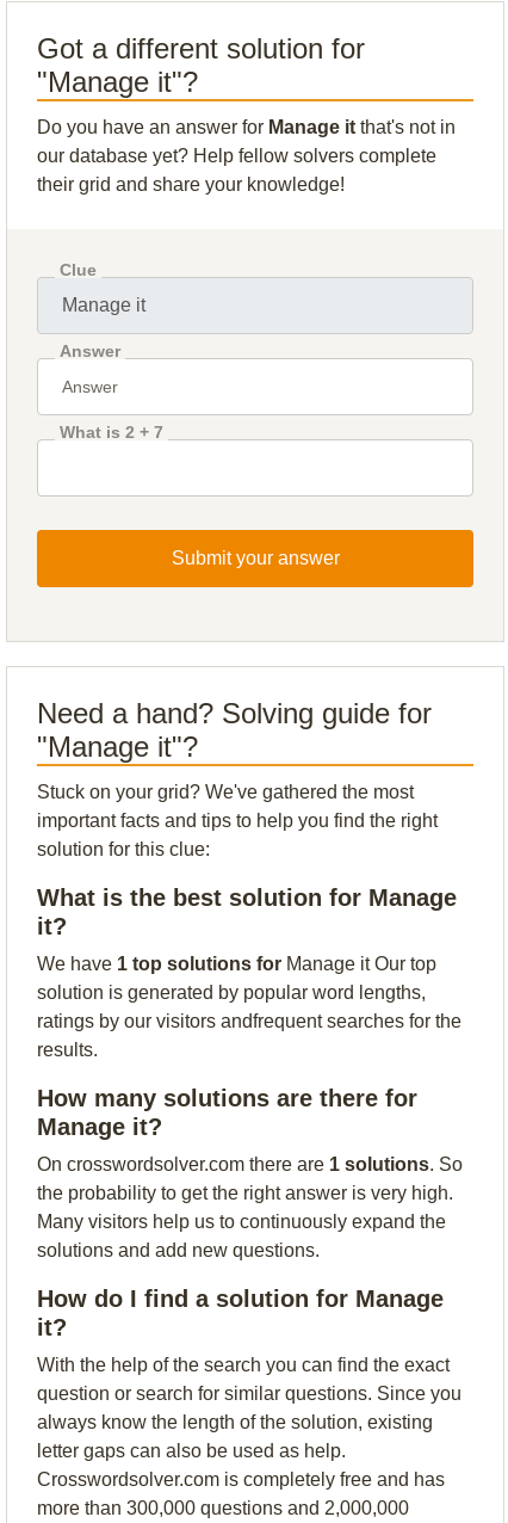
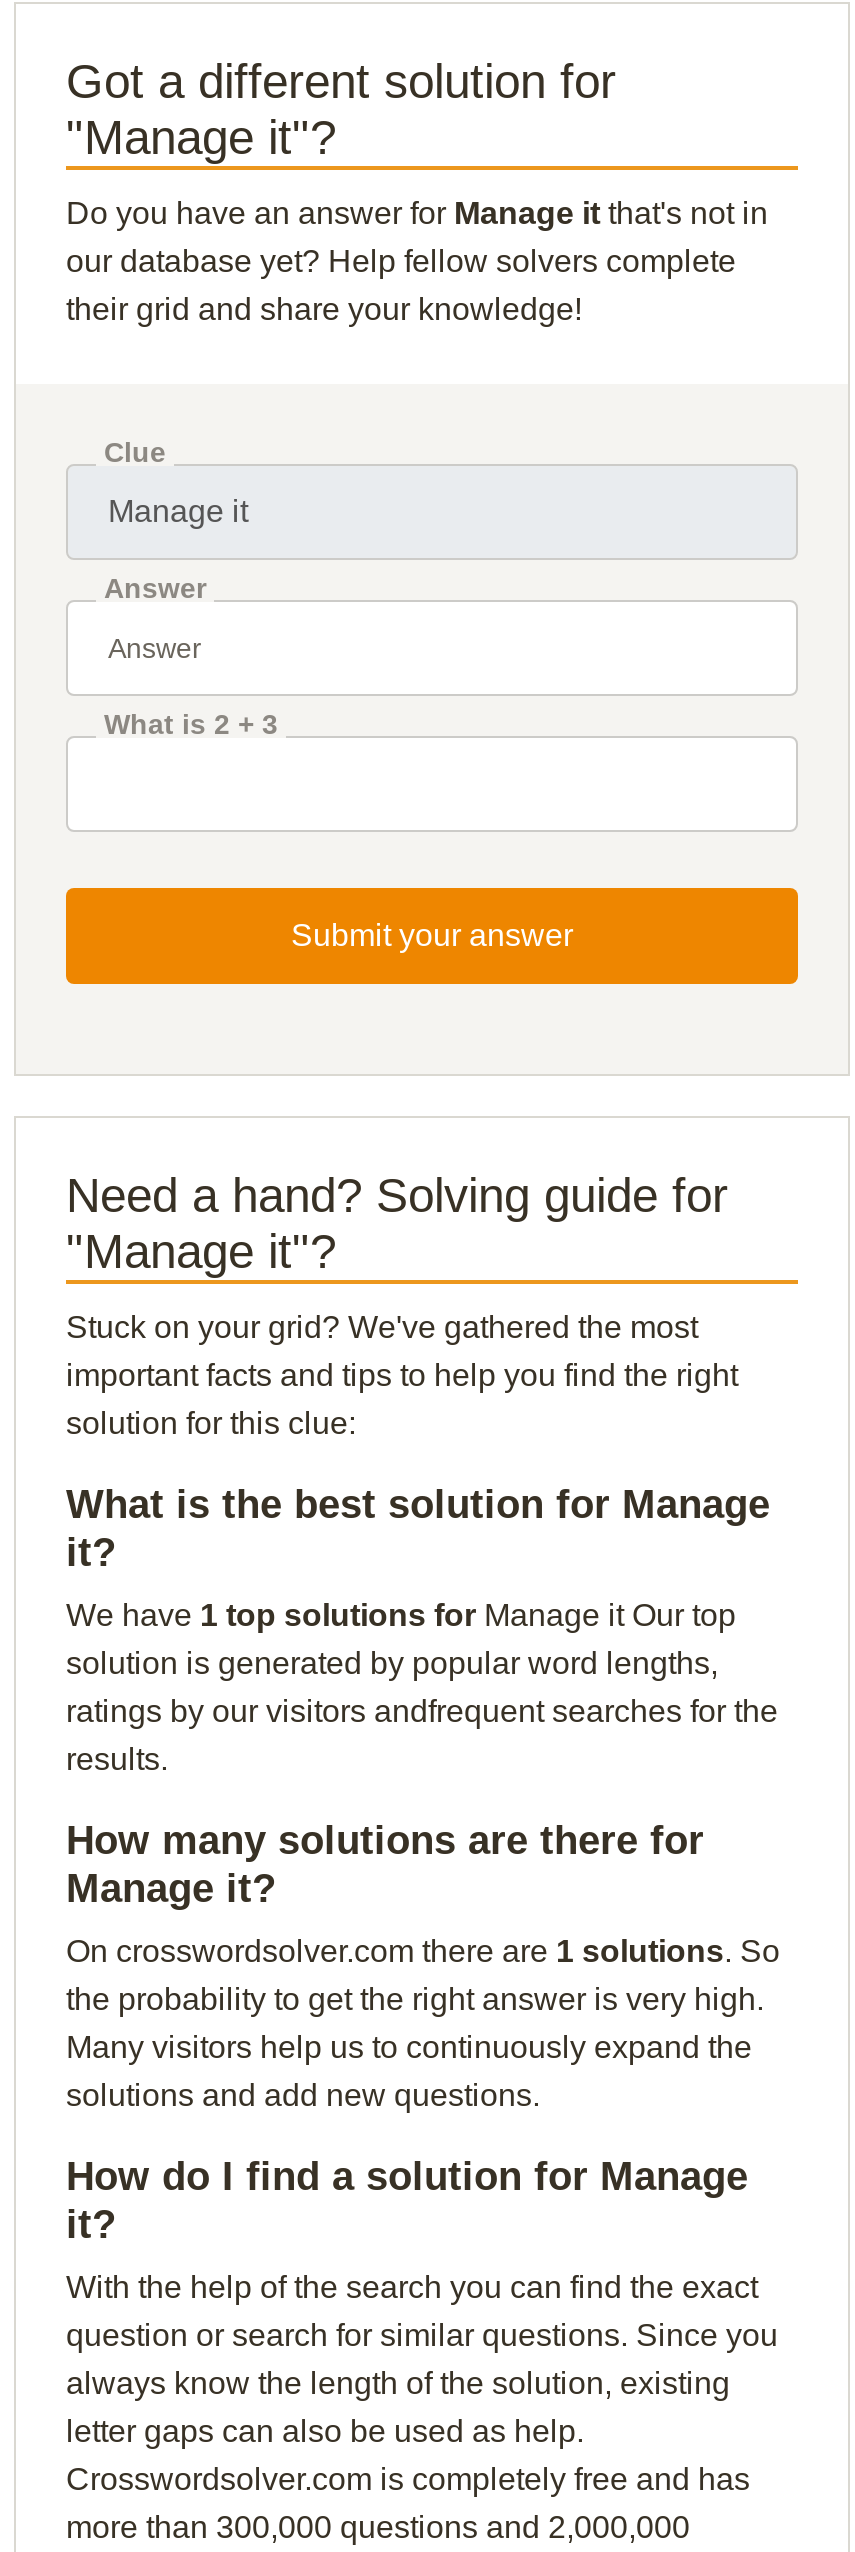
- What is 2 + 7
+ What is 2 + 3
